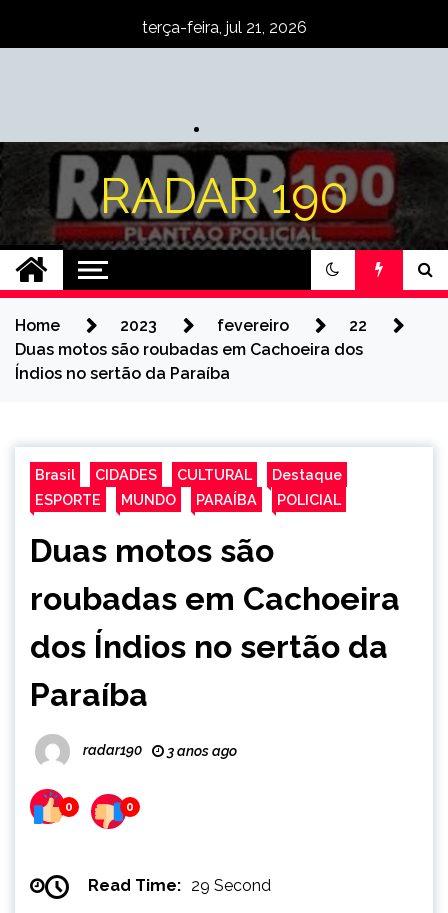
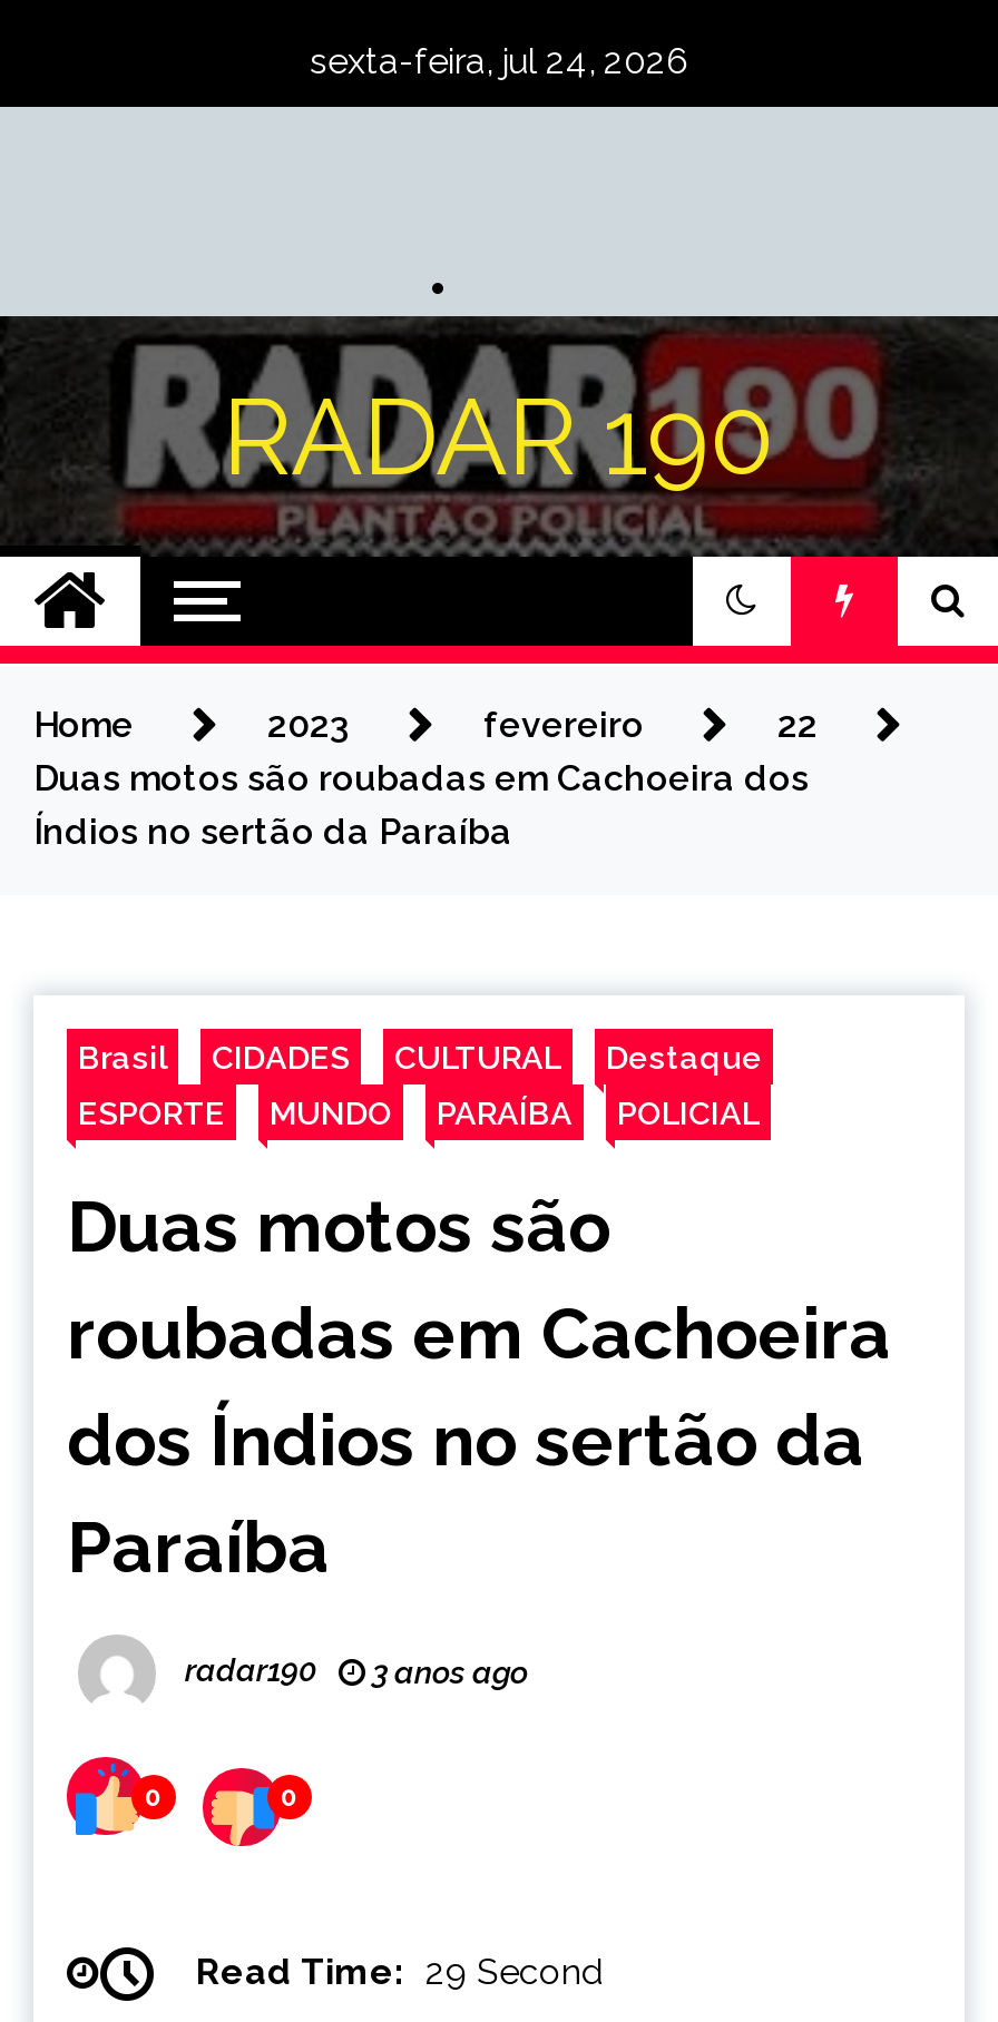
- terça-feira, jul 21, 2026
+ sexta-feira, jul 24, 2026
